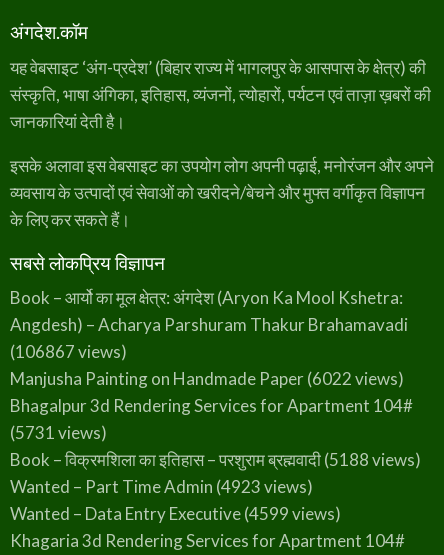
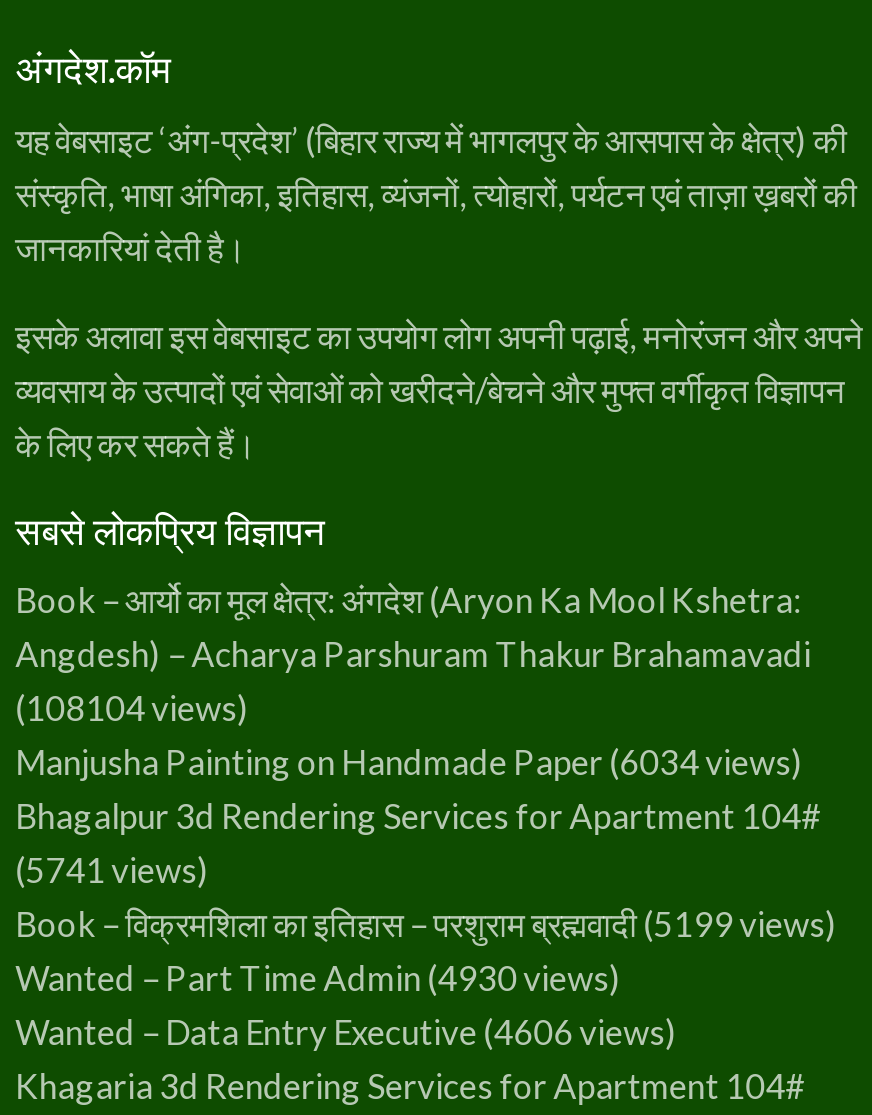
- (106867 views)
+ (108104 views)

- Manjusha Painting on Handmade Paper (6022 views)
+ Manjusha Painting on Handmade Paper (6034 views)

- (5731 views)
+ (5741 views)

- Book – विक्रमशिला का इतिहास – परशुराम ब्रह्मवादी (5188 views)
+ Book – विक्रमशिला का इतिहास – परशुराम ब्रह्मवादी (5199 views)

- Wanted – Part Time Admin (4923 views)
+ Wanted – Part Time Admin (4930 views)

- Wanted – Data Entry Executive (4599 views)
+ Wanted – Data Entry Executive (4606 views)
